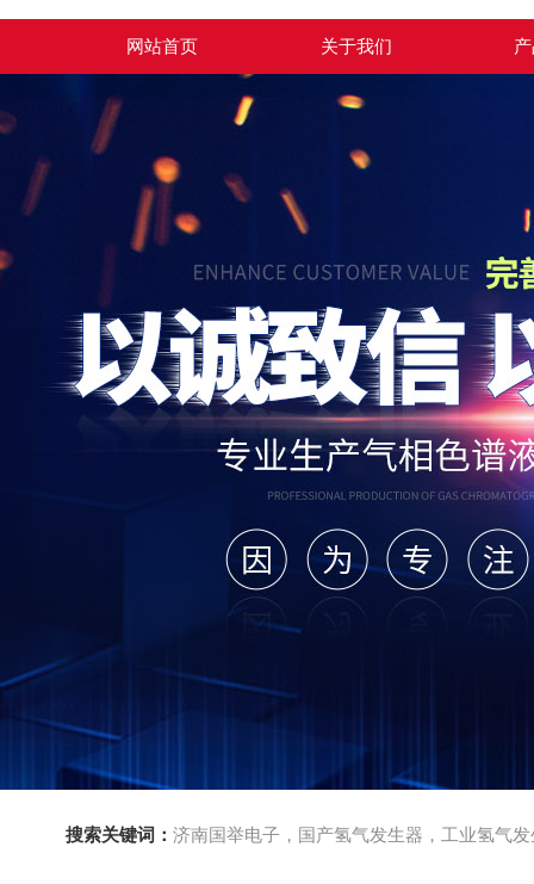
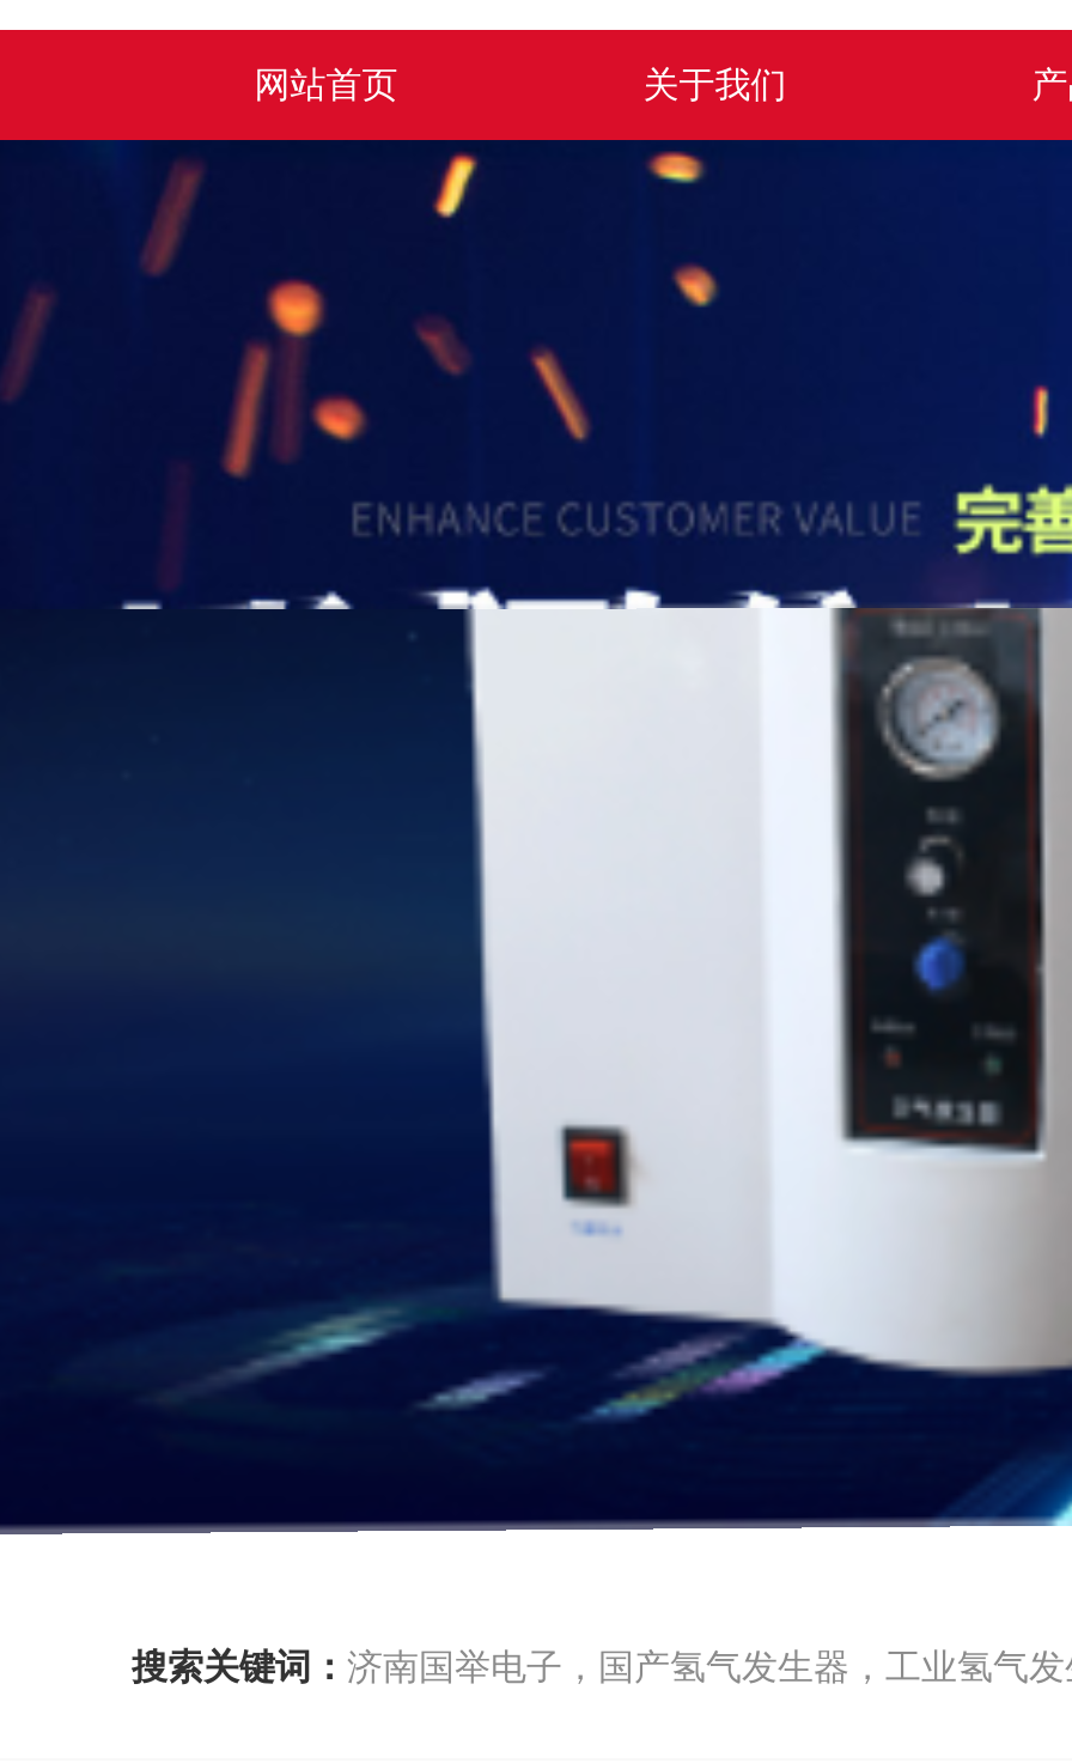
- [image]
+ [image]
